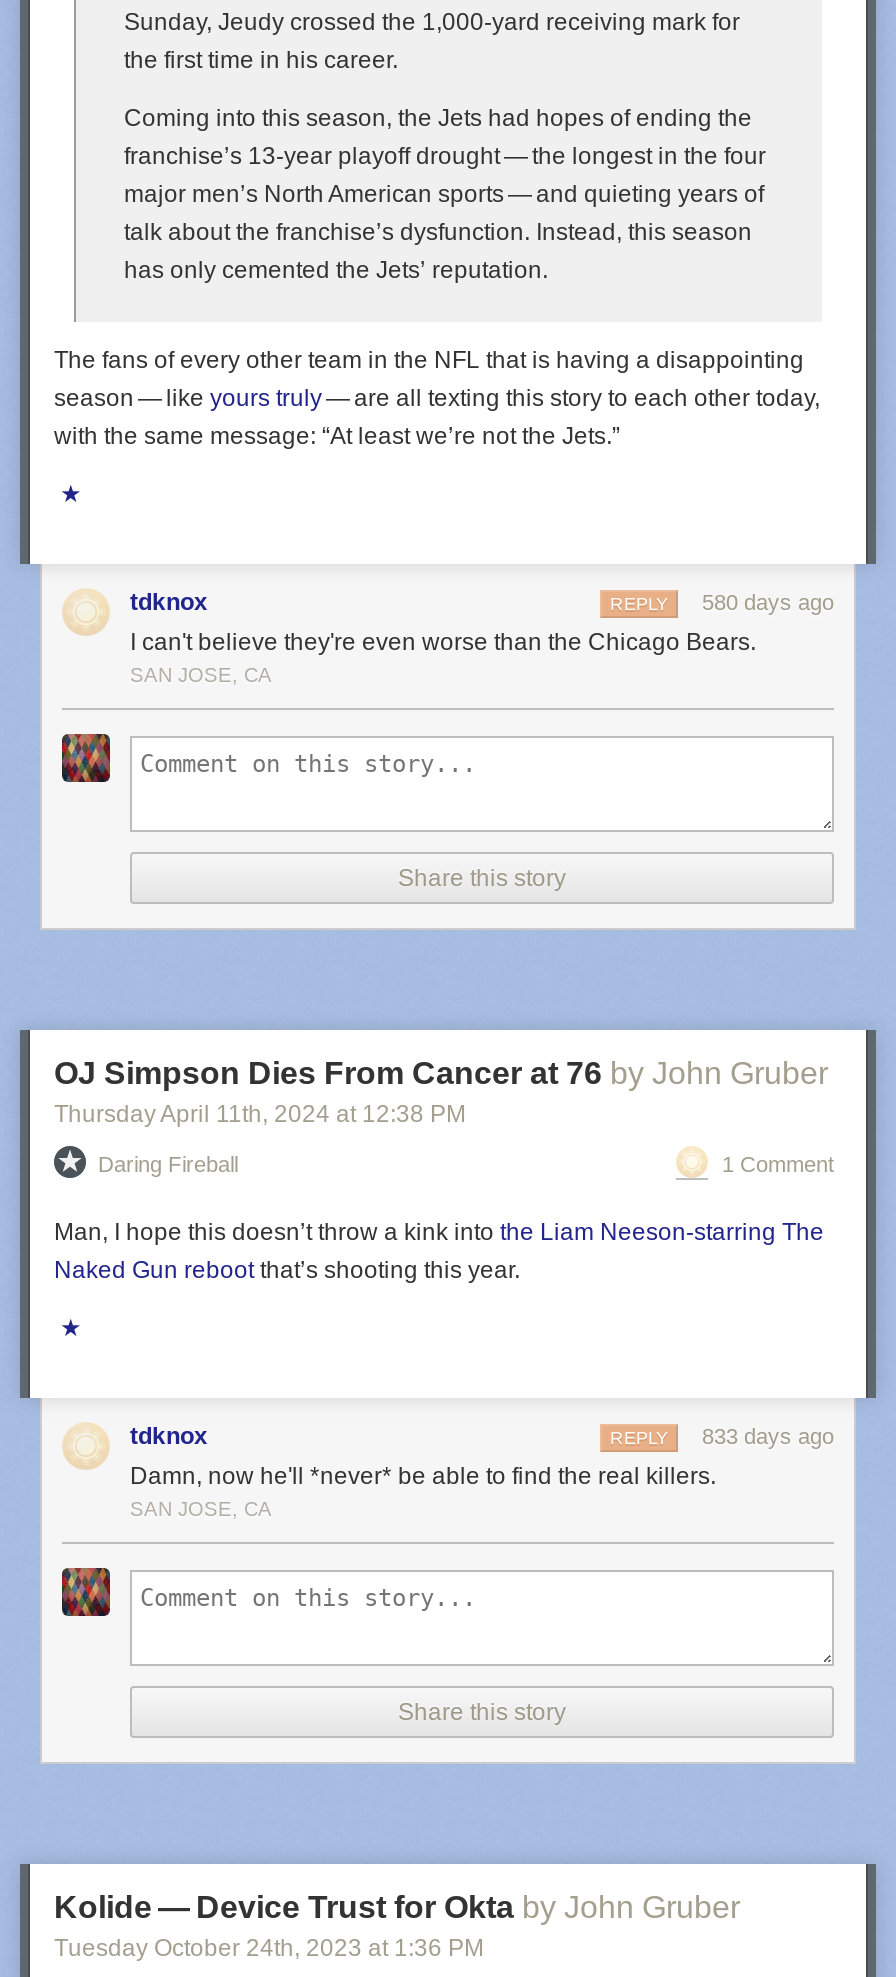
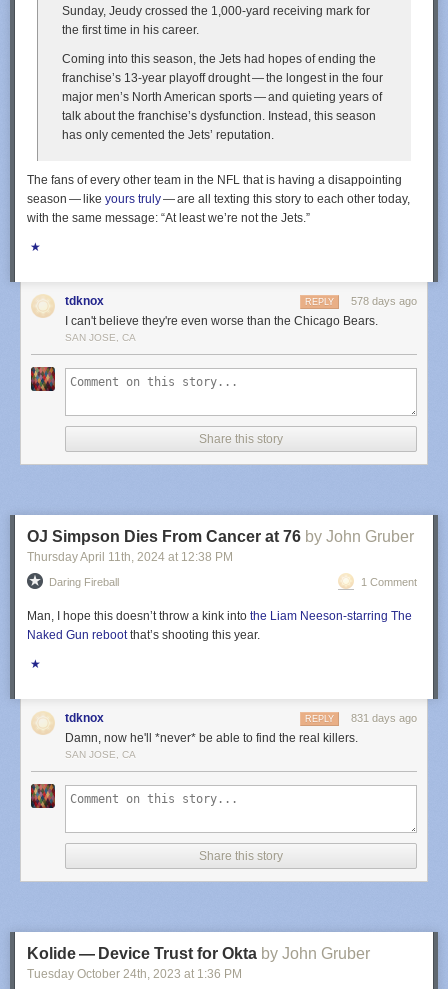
- REPLY 580 days ago
+ REPLY 578 days ago

- REPLY 833 days ago
+ REPLY 831 days ago
